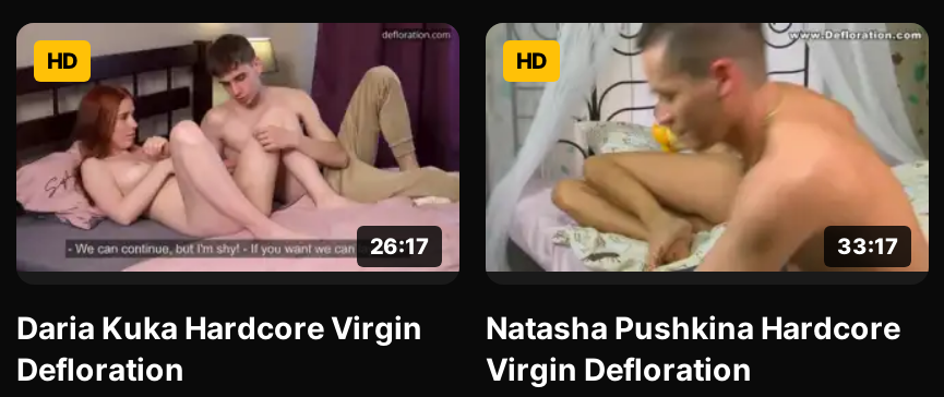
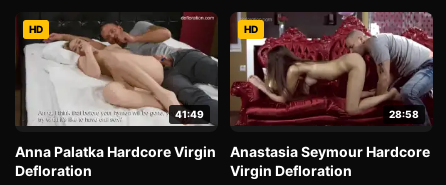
- [image]
- 26:17
+ [image]
+ 41:49

- [image]
- 33:17
+ [image]
+ 28:58

- Daria Kuka Hardcore Virgin
+ Anna Palatka Hardcore Virgin

- Natasha Pushkina Hardcore
+ Anastasia Seymour Hardcore
